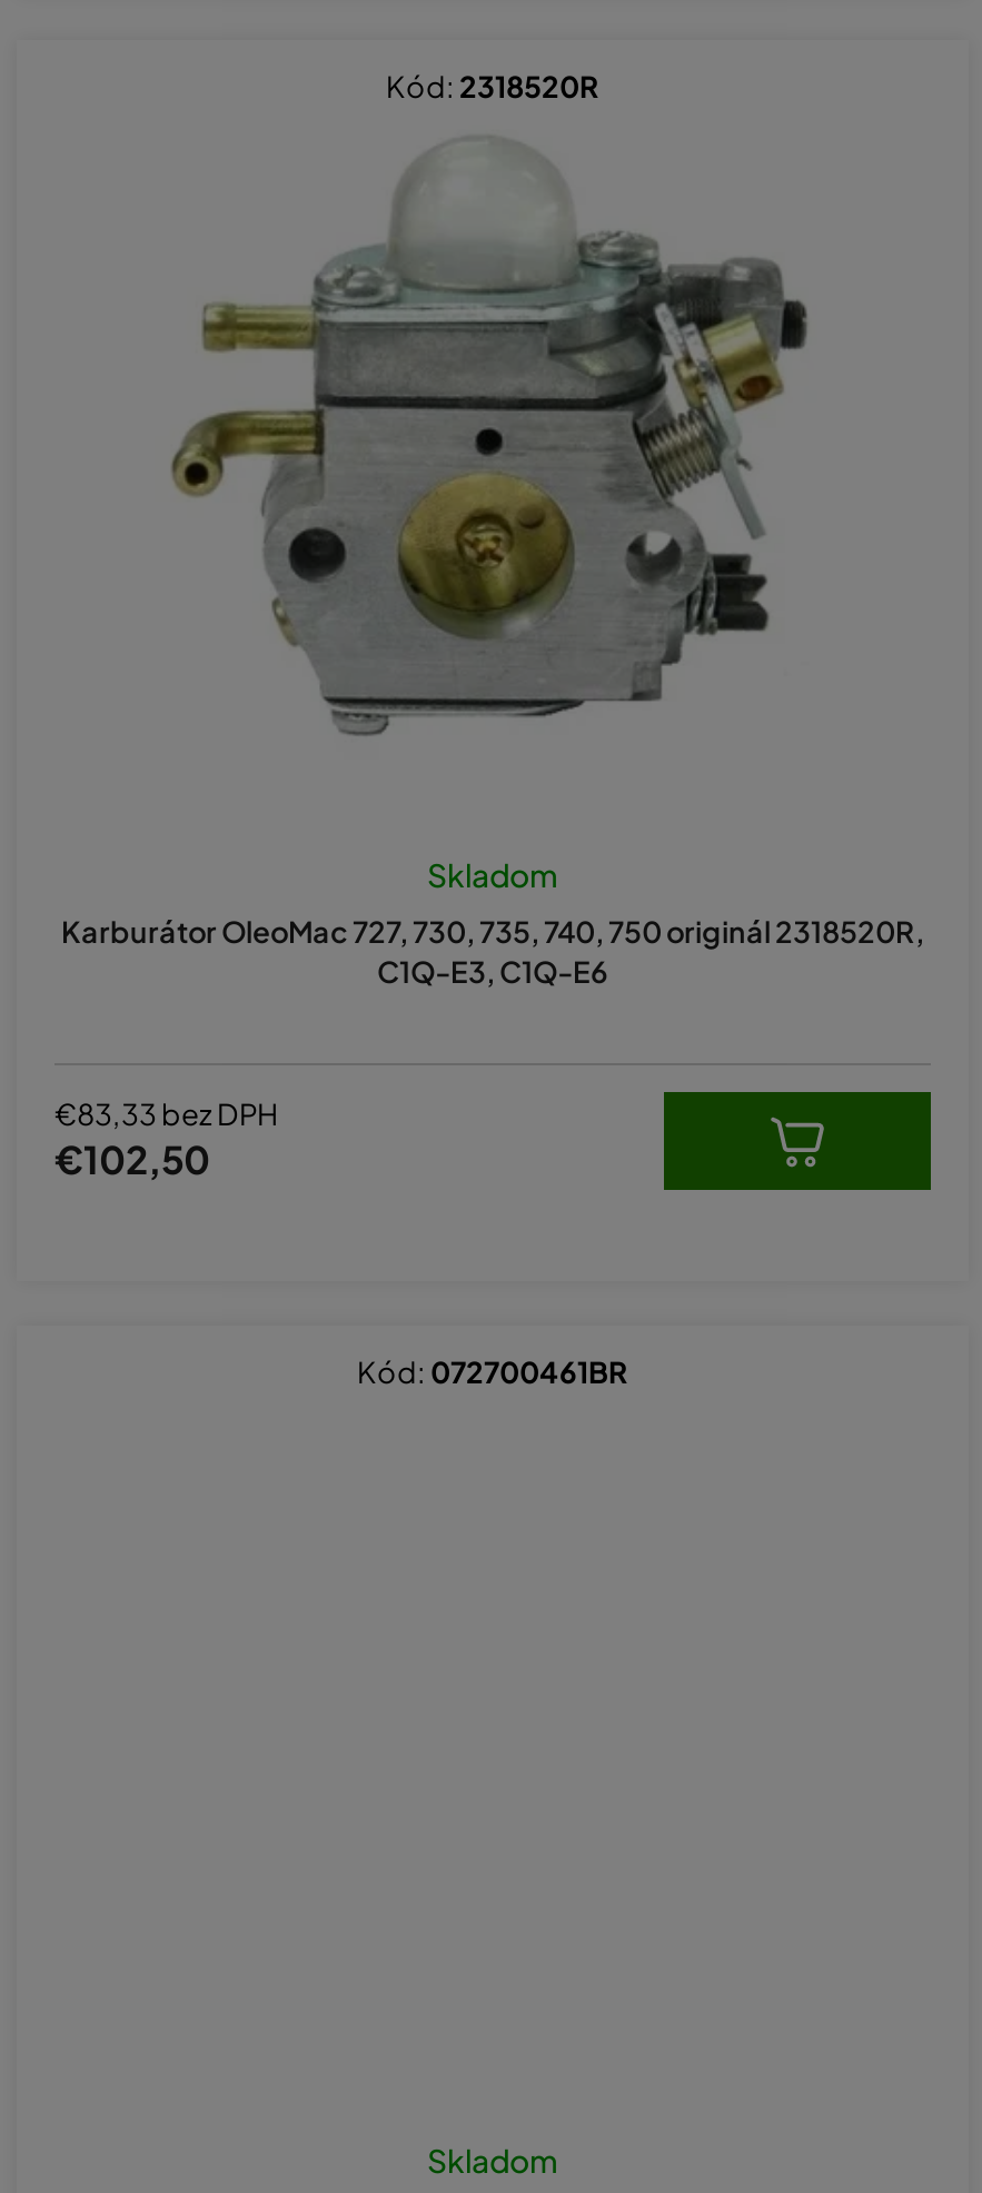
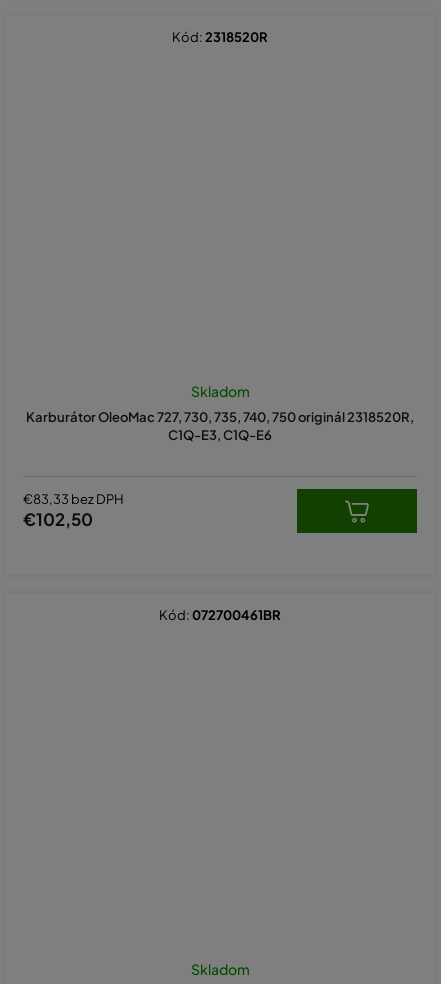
- [image]
